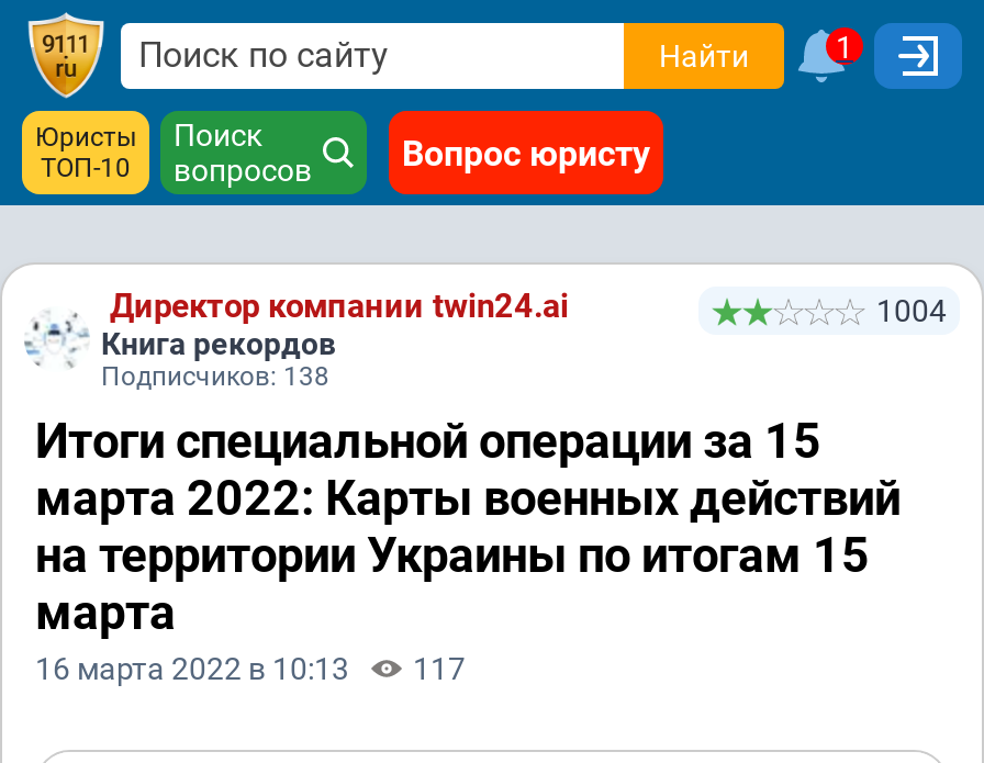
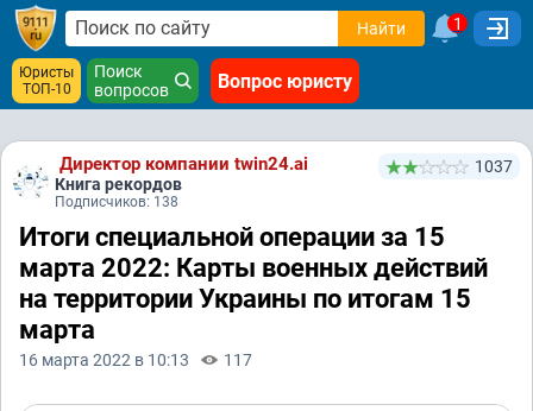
- 1004
+ 1037
